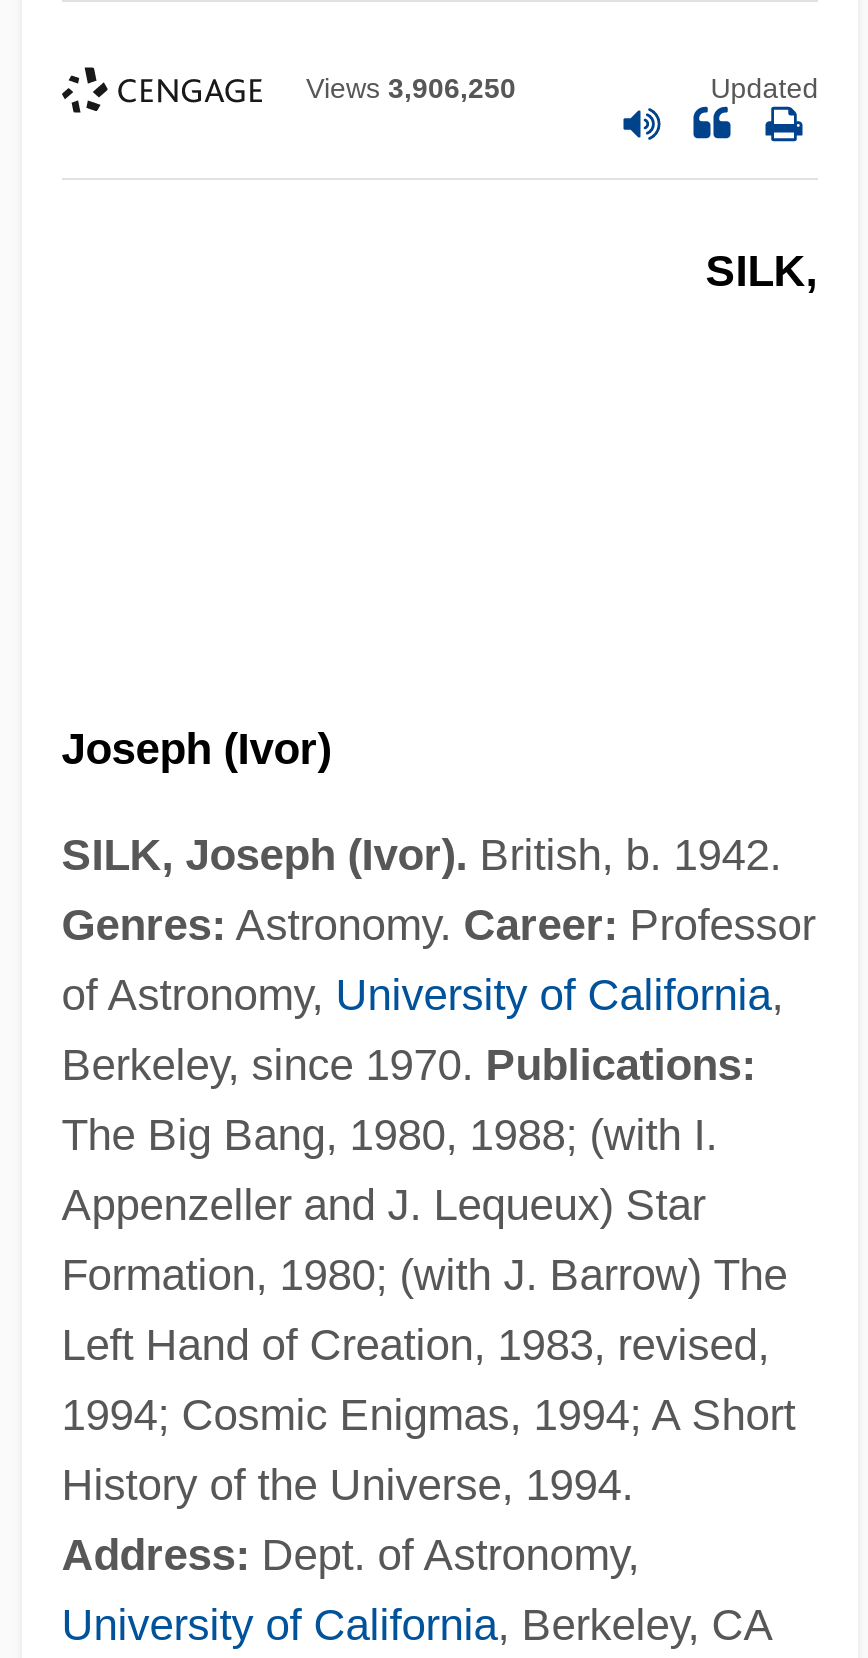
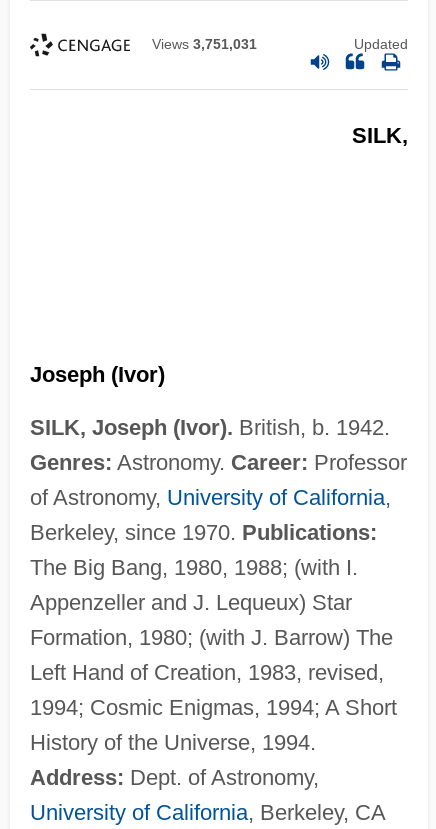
- Views 3,906,250
+ Views 3,751,031
